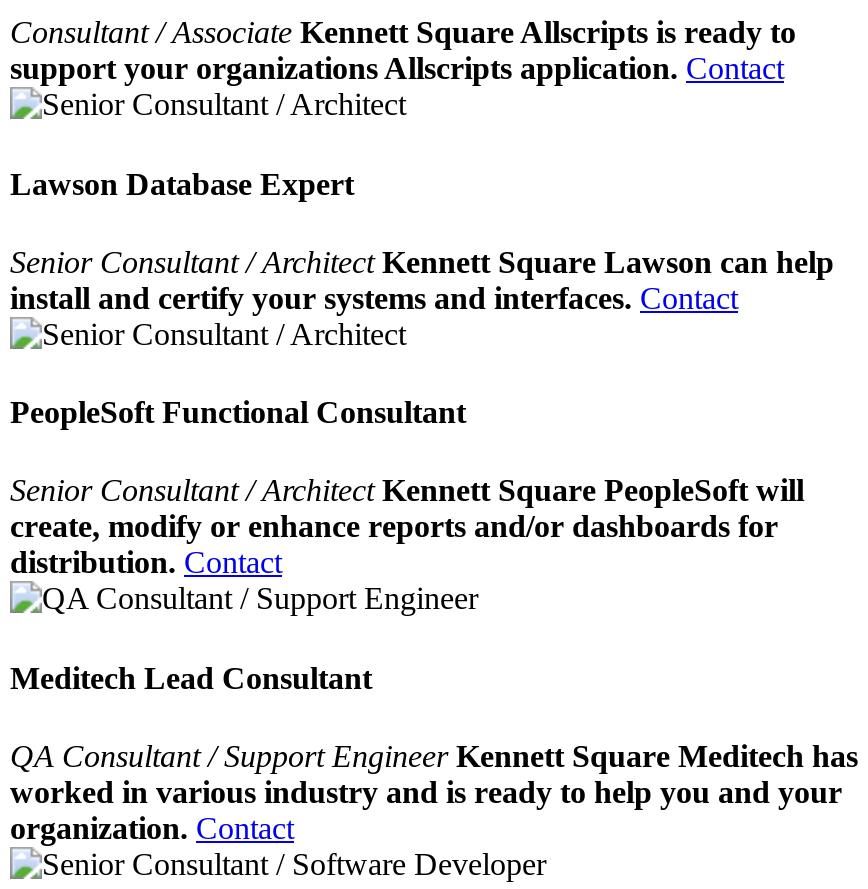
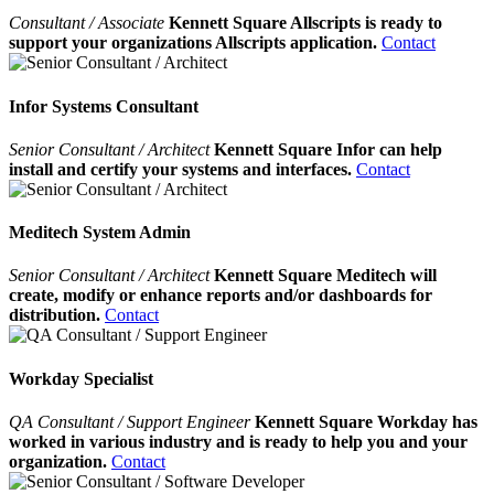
- Lawson Database Expert
+ Infor Systems Consultant

- Senior Consultant / Architect Kennett Square Lawson can help
+ Senior Consultant / Architect Kennett Square Infor can help

- PeopleSoft Functional Consultant
+ Meditech System Admin

- Senior Consultant / Architect Kennett Square PeopleSoft will
+ Senior Consultant / Architect Kennett Square Meditech will

- Meditech Lead Consultant
+ Workday Specialist

- QA Consultant / Support Engineer Kennett Square Meditech has
+ QA Consultant / Support Engineer Kennett Square Workday has
